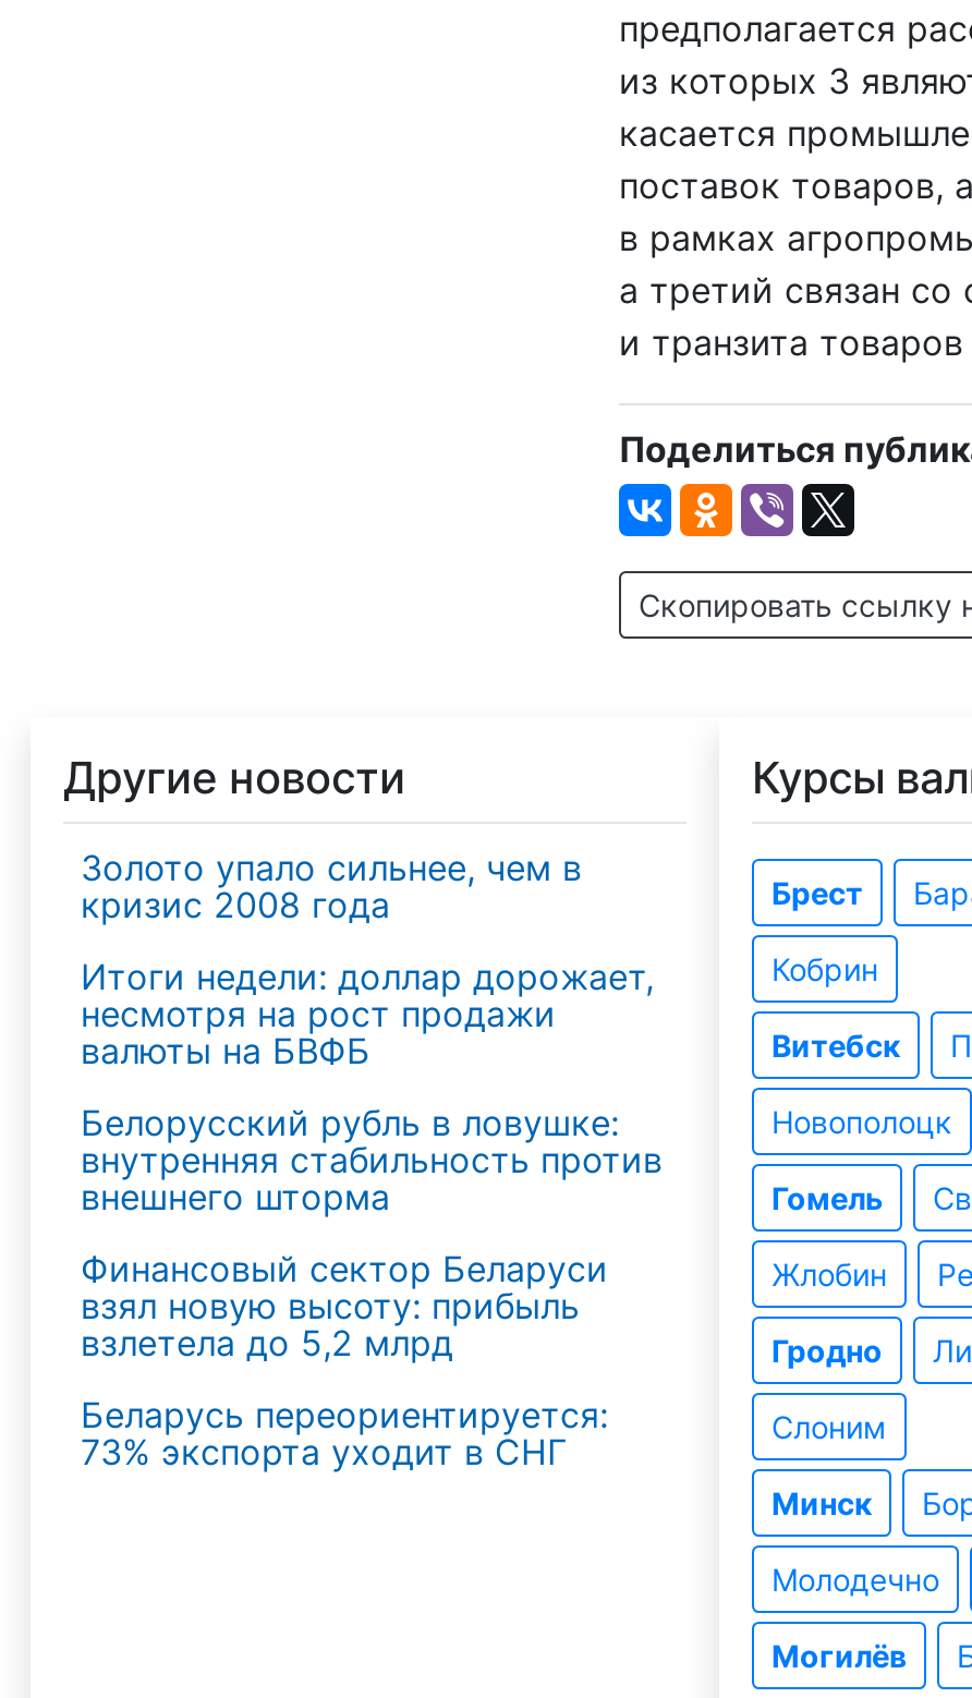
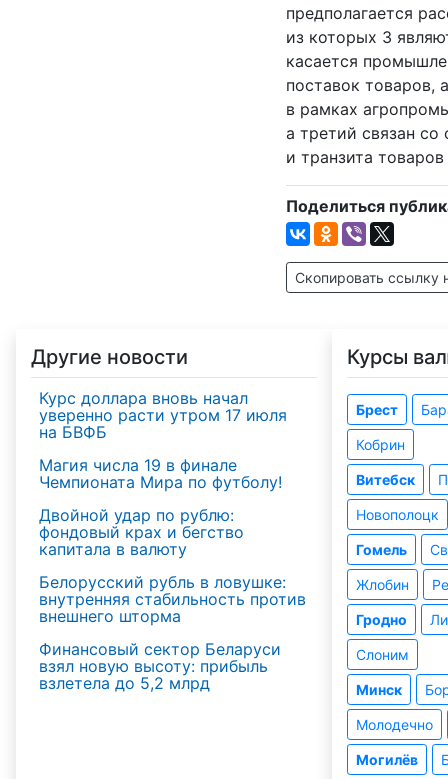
- Золото упало сильнее, чем в
- кризис 2008 года
- Итоги недели: доллар дорожает,
- несмотря на рост продажи
- валюты на БВФБ
+ Курс доллара вновь начал
+ уверенно расти утром 17 июля
+ на БВФБ
+ Магия числа 19 в финале
+ Чемпионата Мира по футболу!
+ Двойной удар по рублю:
+ фондовый крах и бегство
+ капитала в валюту

moved down: Белорусский рубль в ловушке: | внутренняя стабильность против | внешнего шторма | Финансовый сектор Беларуси | взял новую высоту: прибыль | взлетела до 5,2 млрд

- Беларусь переориентируется:
- 73% экспорта уходит в СНГ
